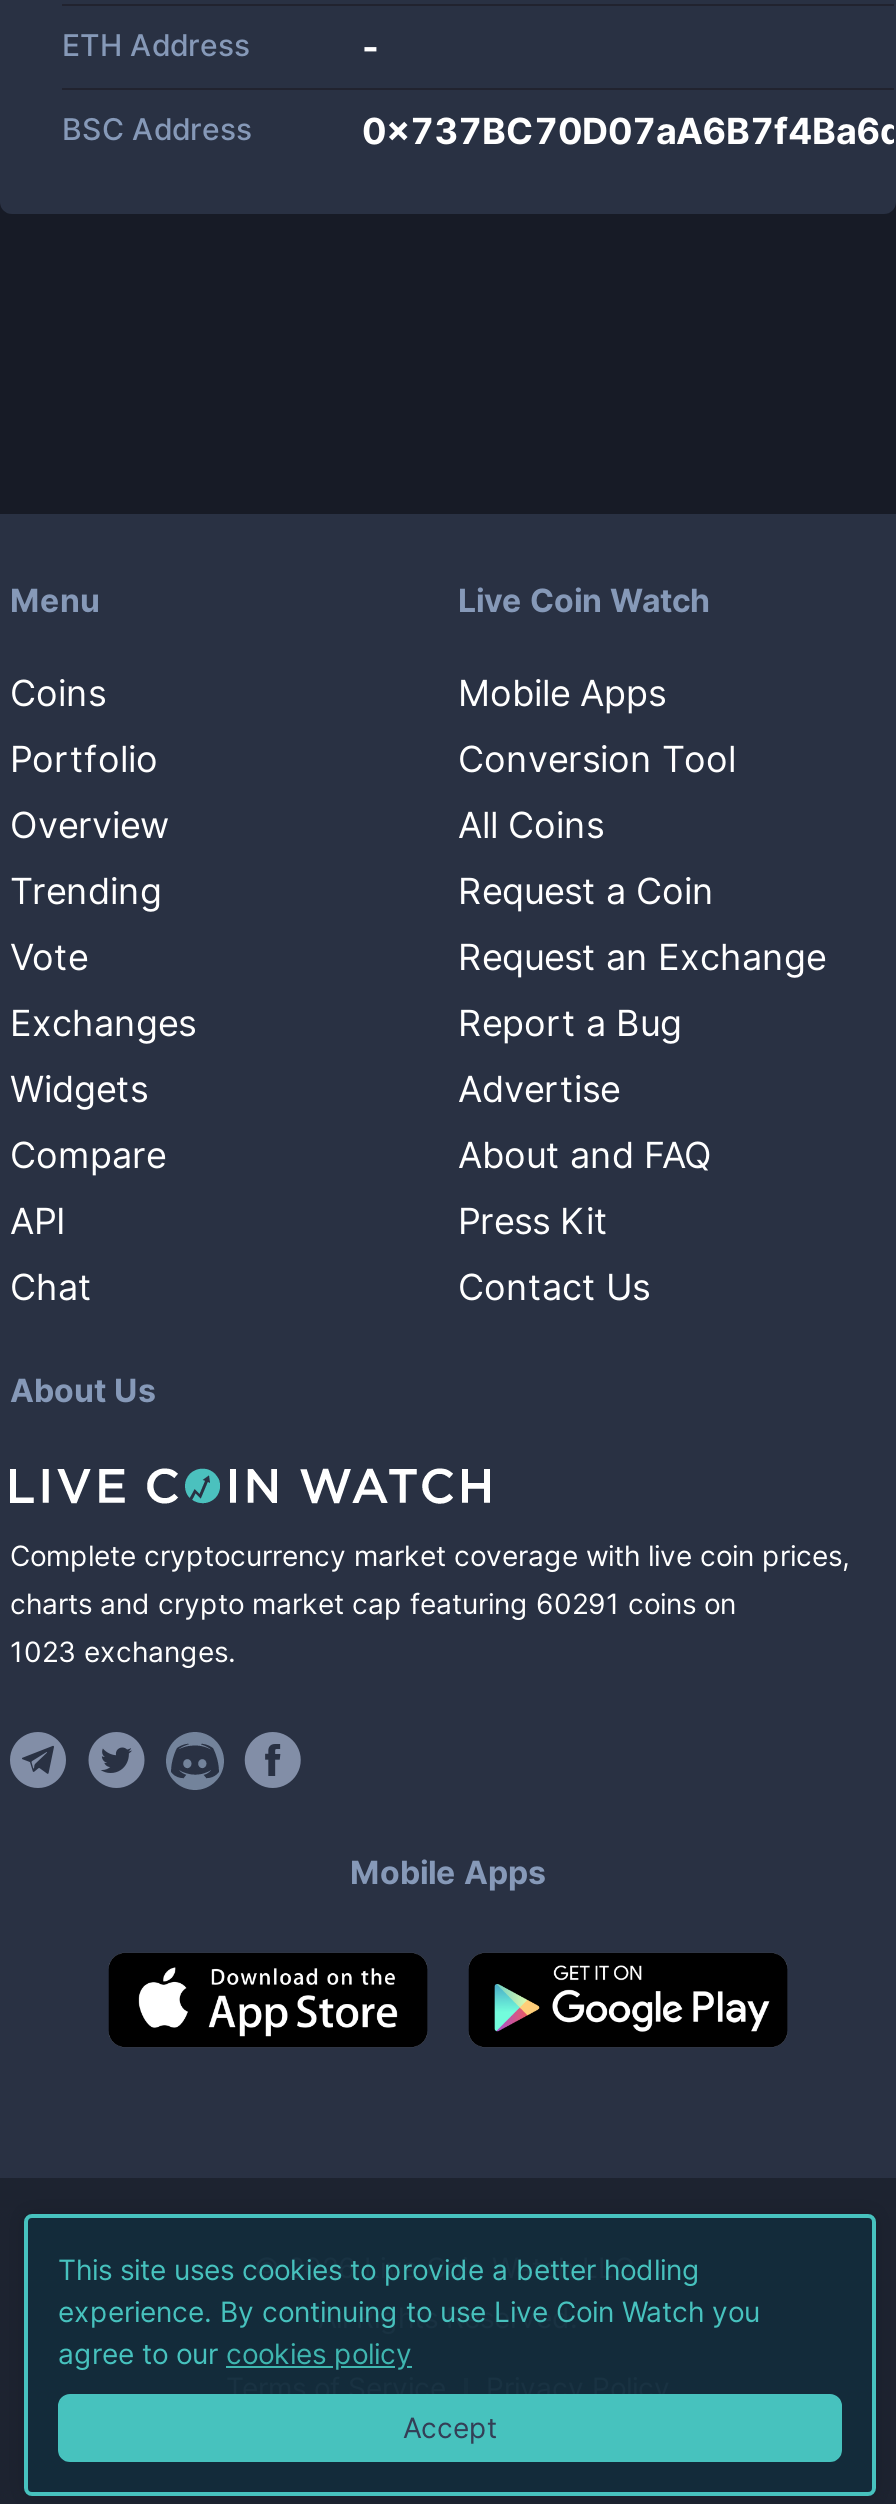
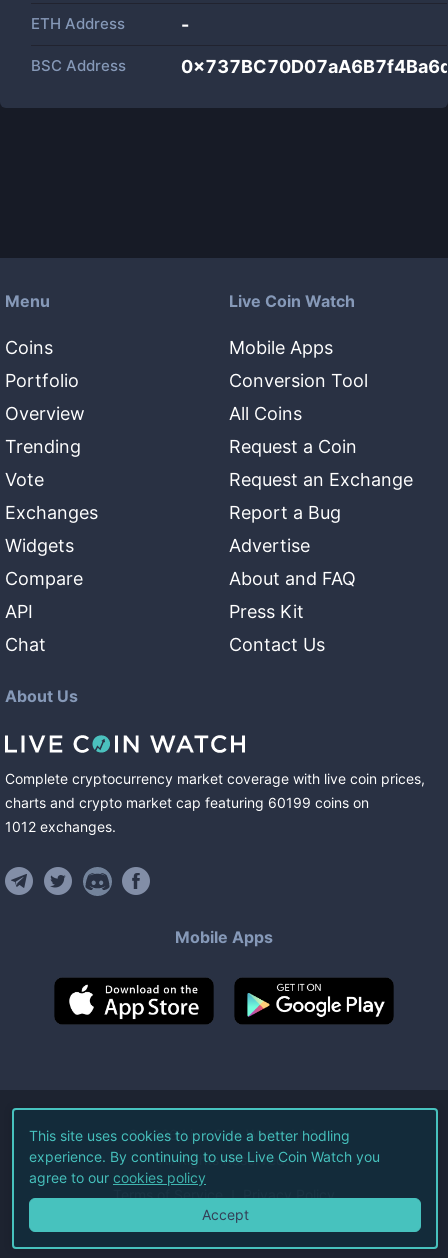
- charts and crypto market cap featuring 60291 coins on
+ charts and crypto market cap featuring 60199 coins on

- 1023 exchanges.
+ 1012 exchanges.
